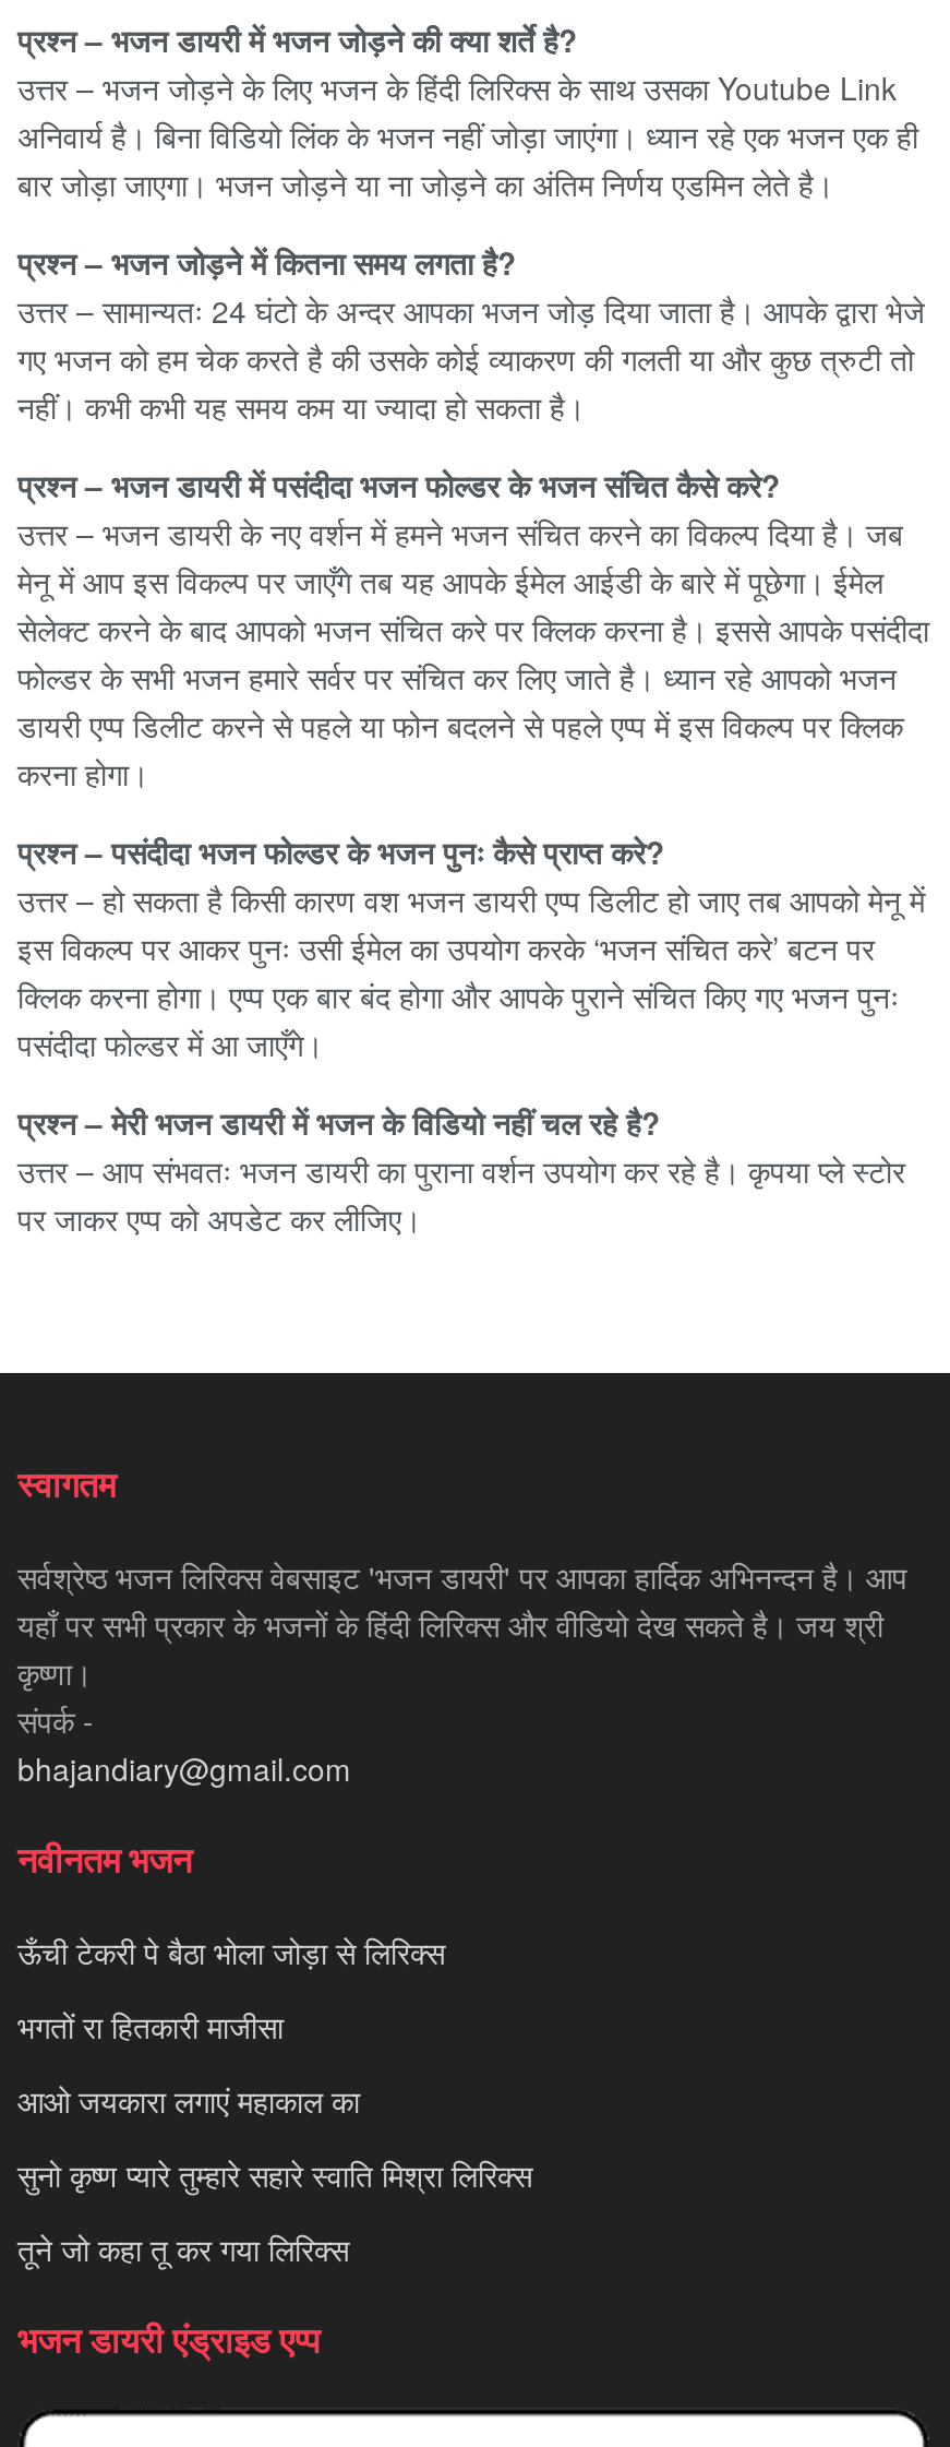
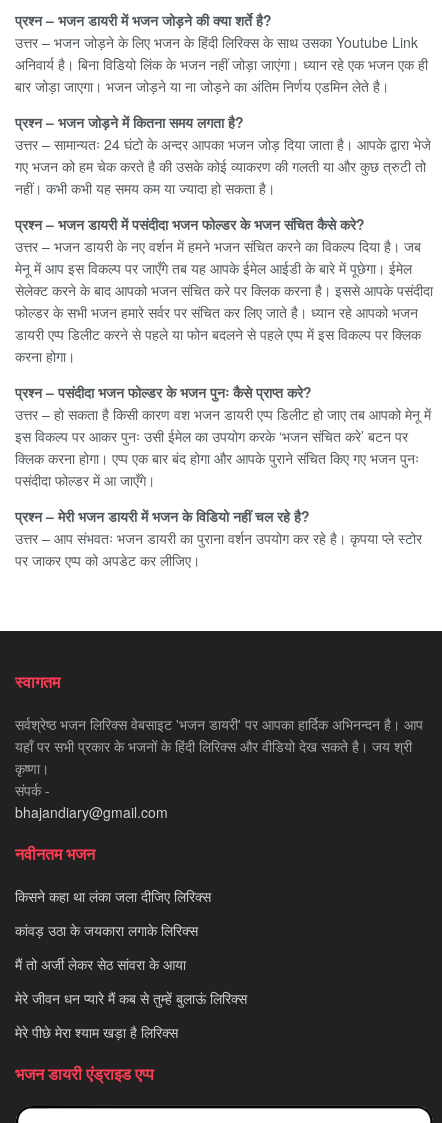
- ऊँची टेकरी पे बैठा भोला जोड़ा से लिरिक्स
+ किसने कहा था लंका जला दीजिए लिरिक्स

- भगतों रा हितकारी माजीसा
+ कांवड़ उठा के जयकारा लगाके लिरिक्स

- आओ जयकारा लगाएं महाकाल का
+ मैं तो अर्जी लेकर सेठ सांवरा के आया

- सुनो कृष्ण प्यारे तुम्हारे सहारे स्वाति मिश्रा लिरिक्स
+ मेरे जीवन धन प्यारे मैं कब से तुम्हें बुलाऊं लिरिक्स

- तूने जो कहा तू कर गया लिरिक्स
+ मेरे पीछे मेरा श्याम खड़ा है लिरिक्स
